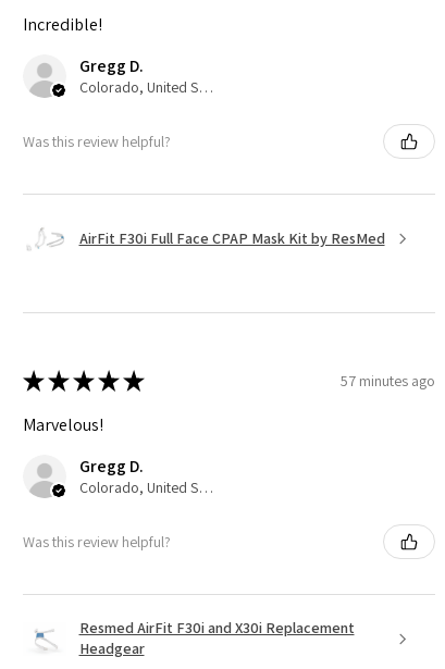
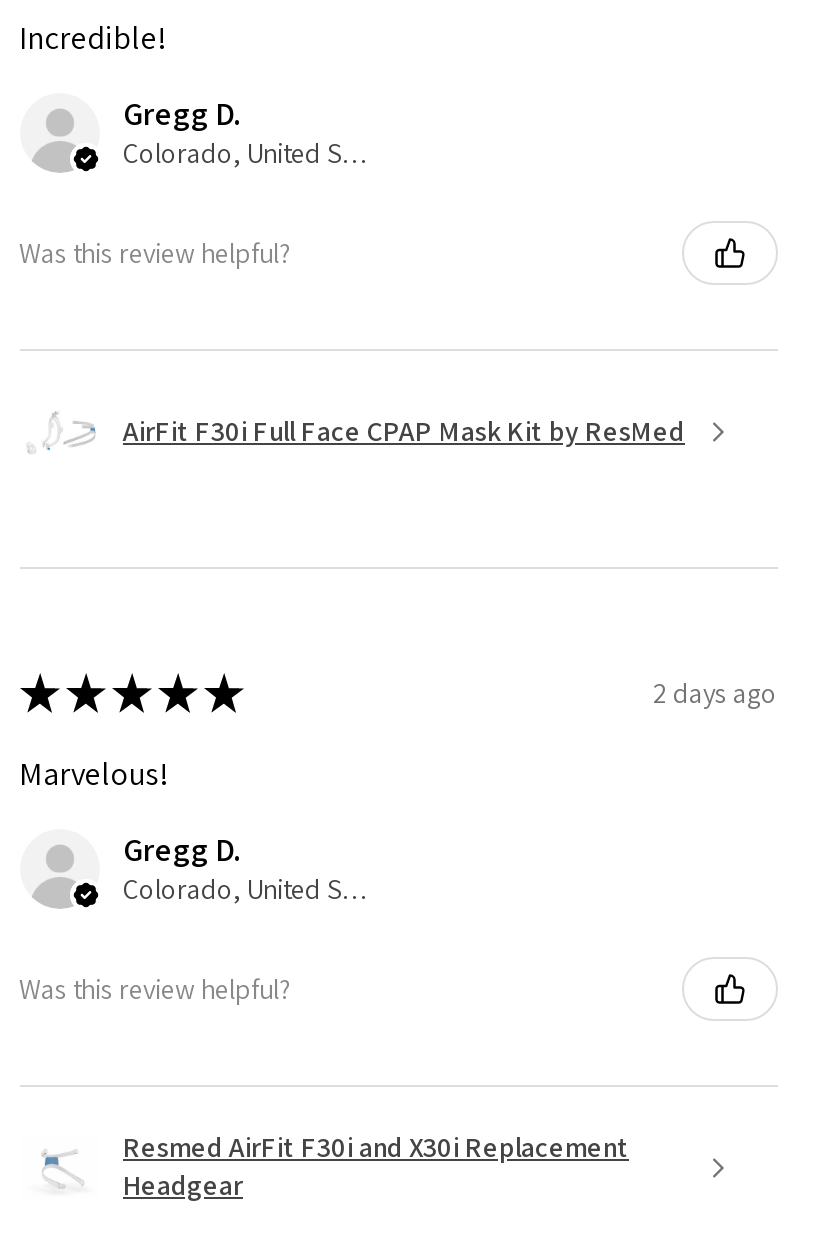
- 57 minutes ago
+ 2 days ago
